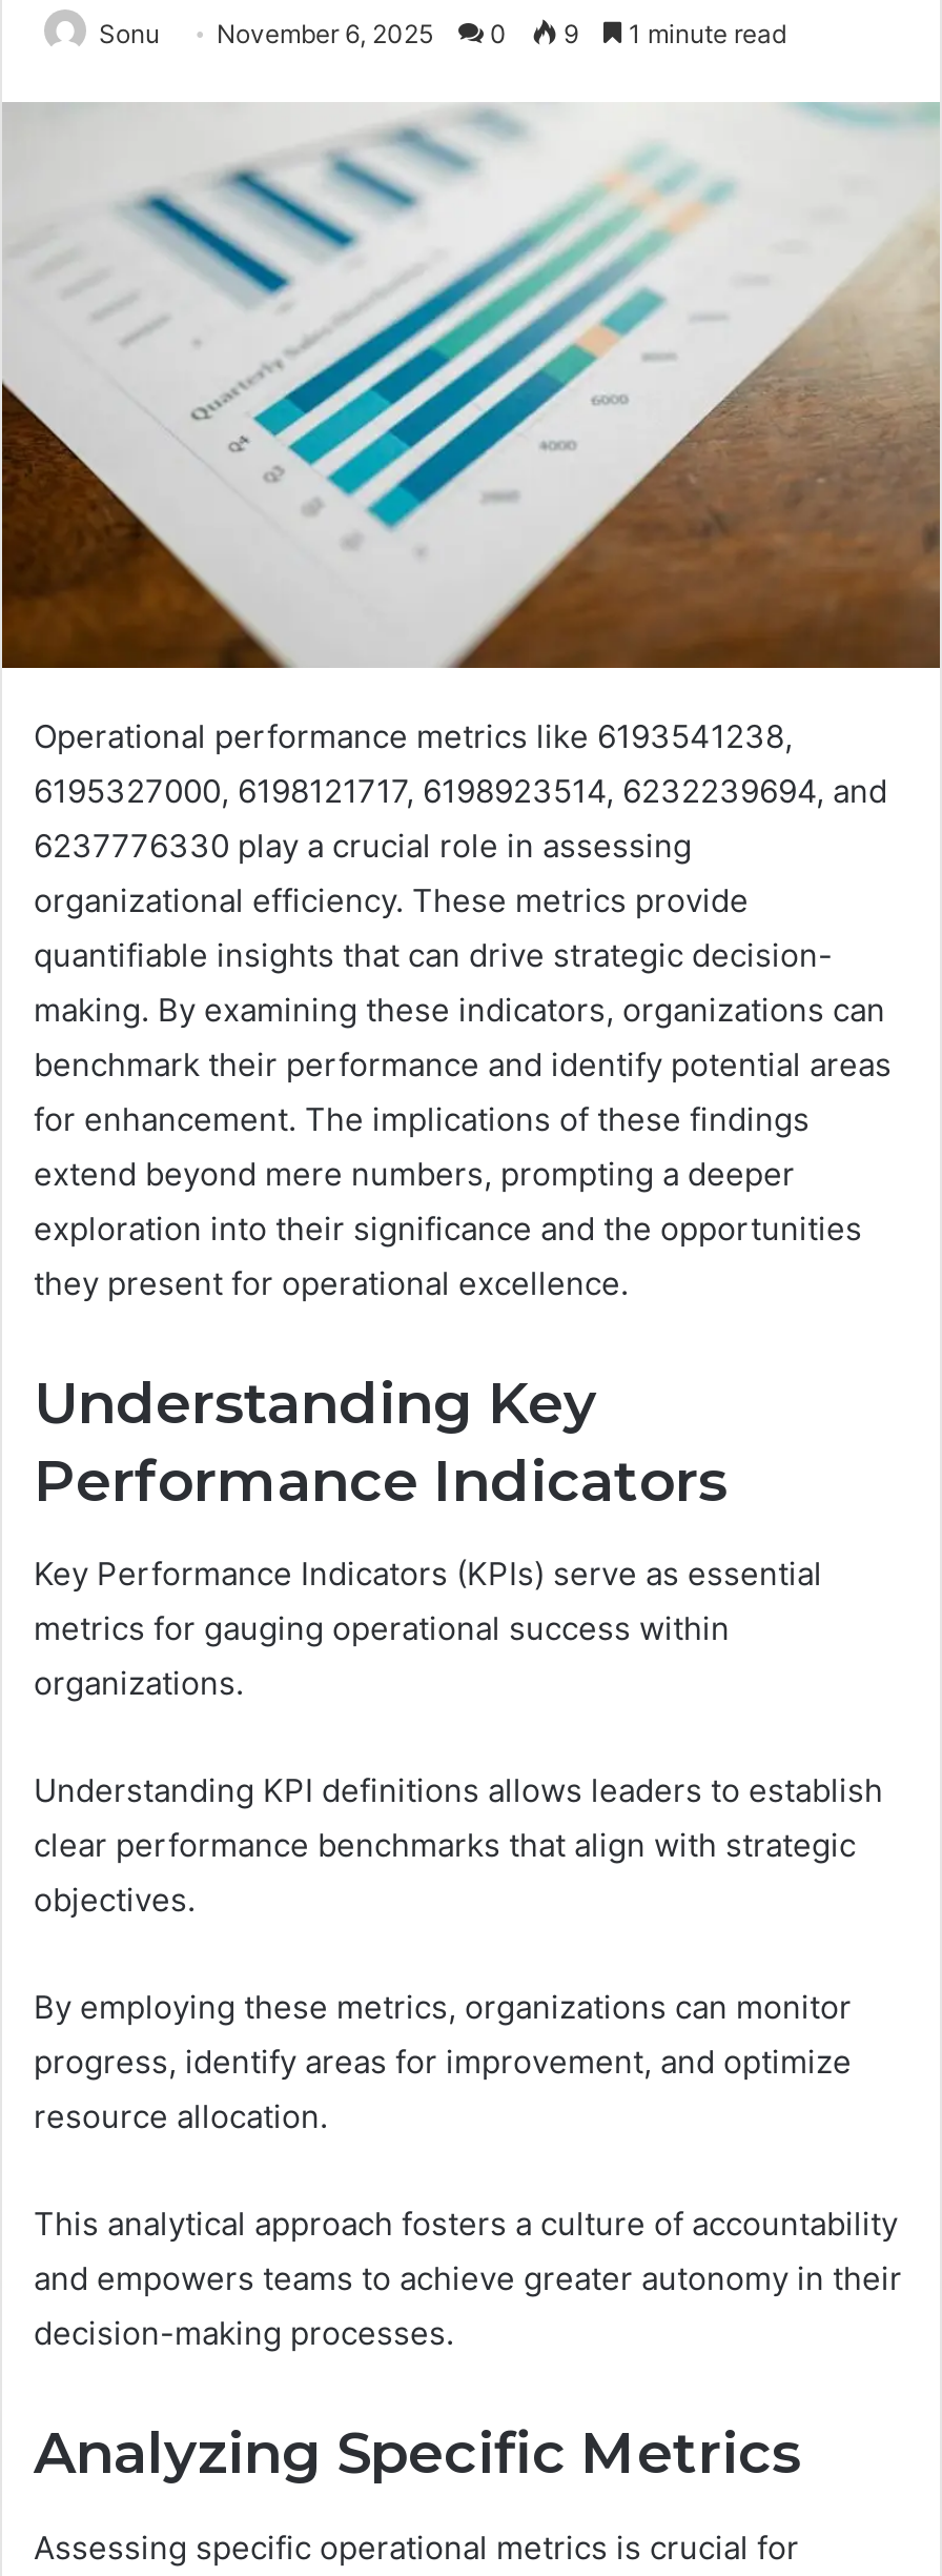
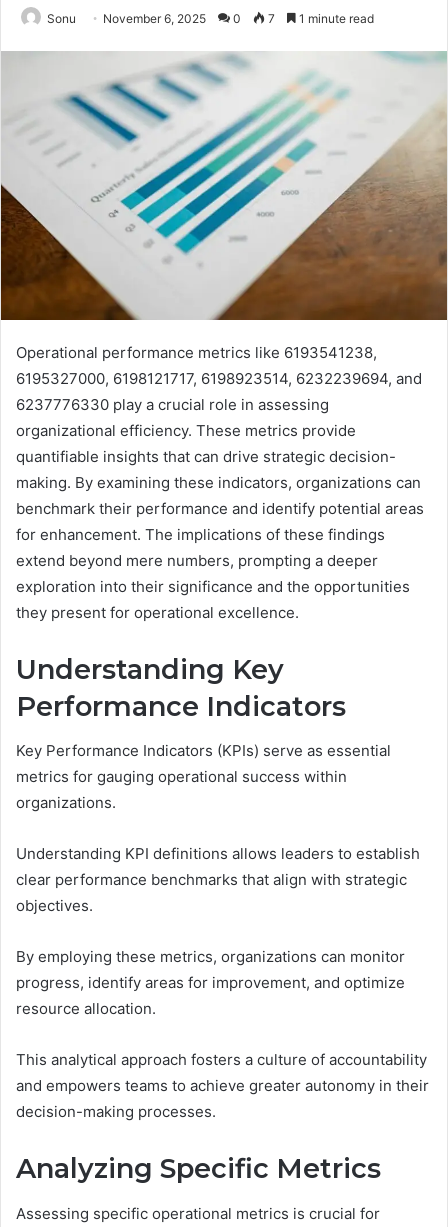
- Sonu November 6, 2025 0 9 1 minute read
+ Sonu November 6, 2025 0 7 1 minute read
